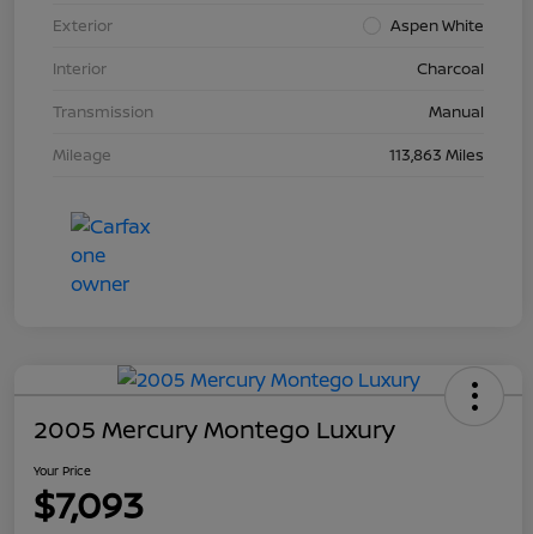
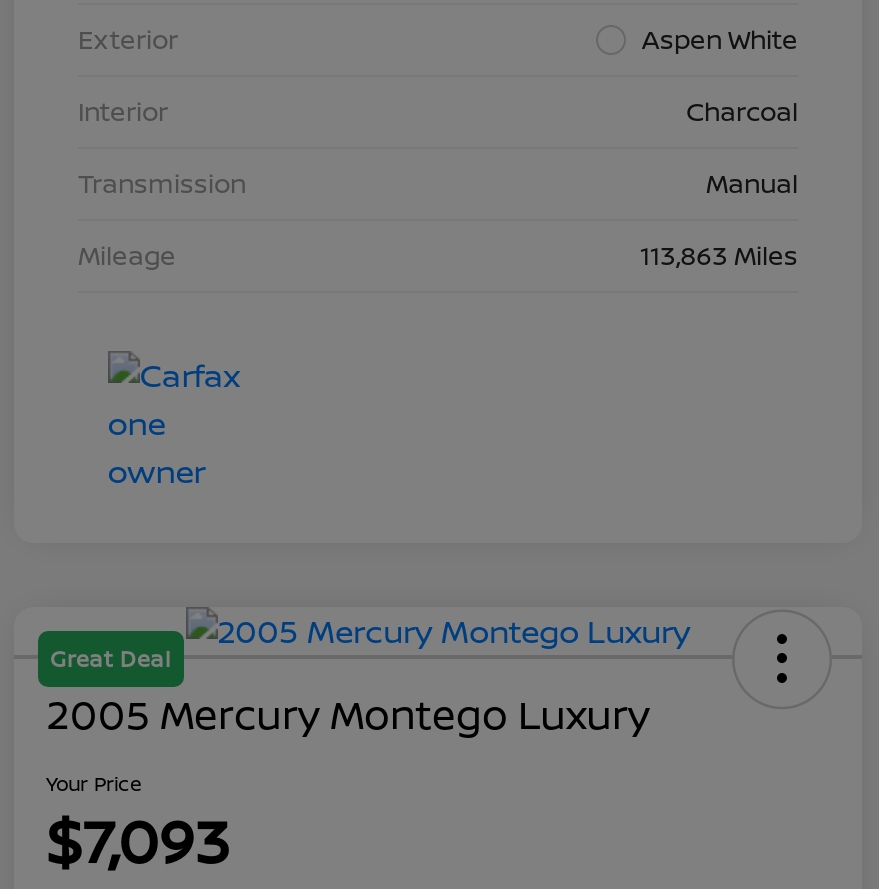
+ Great Deal
